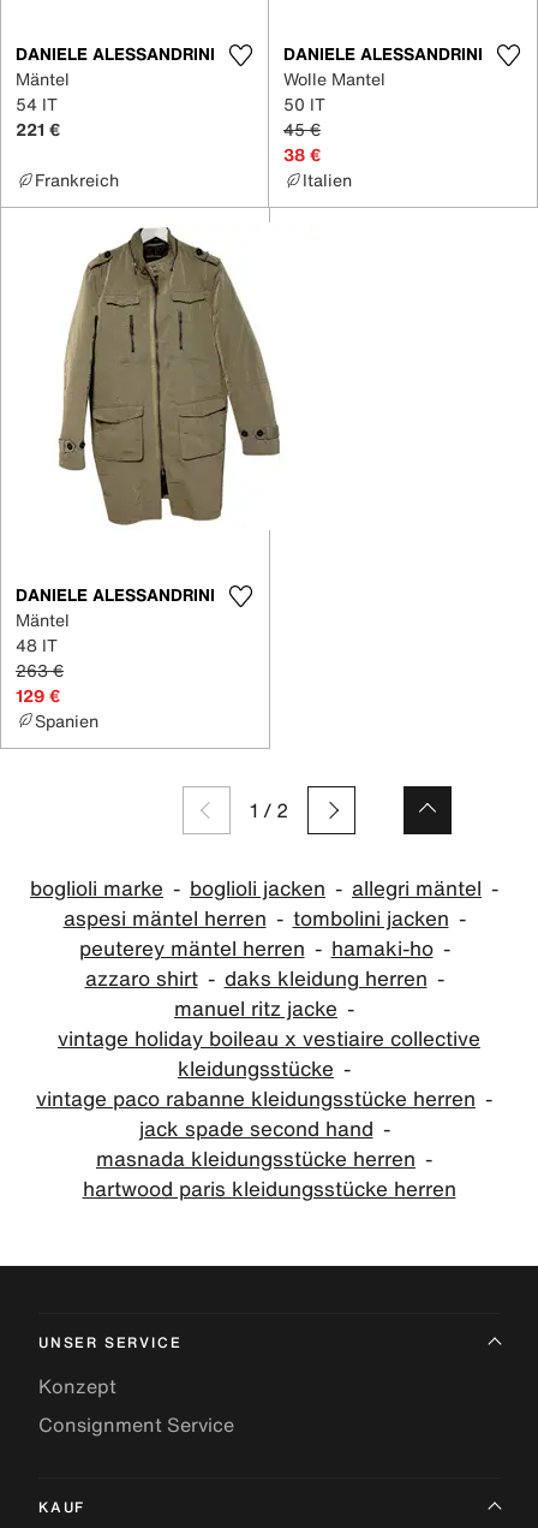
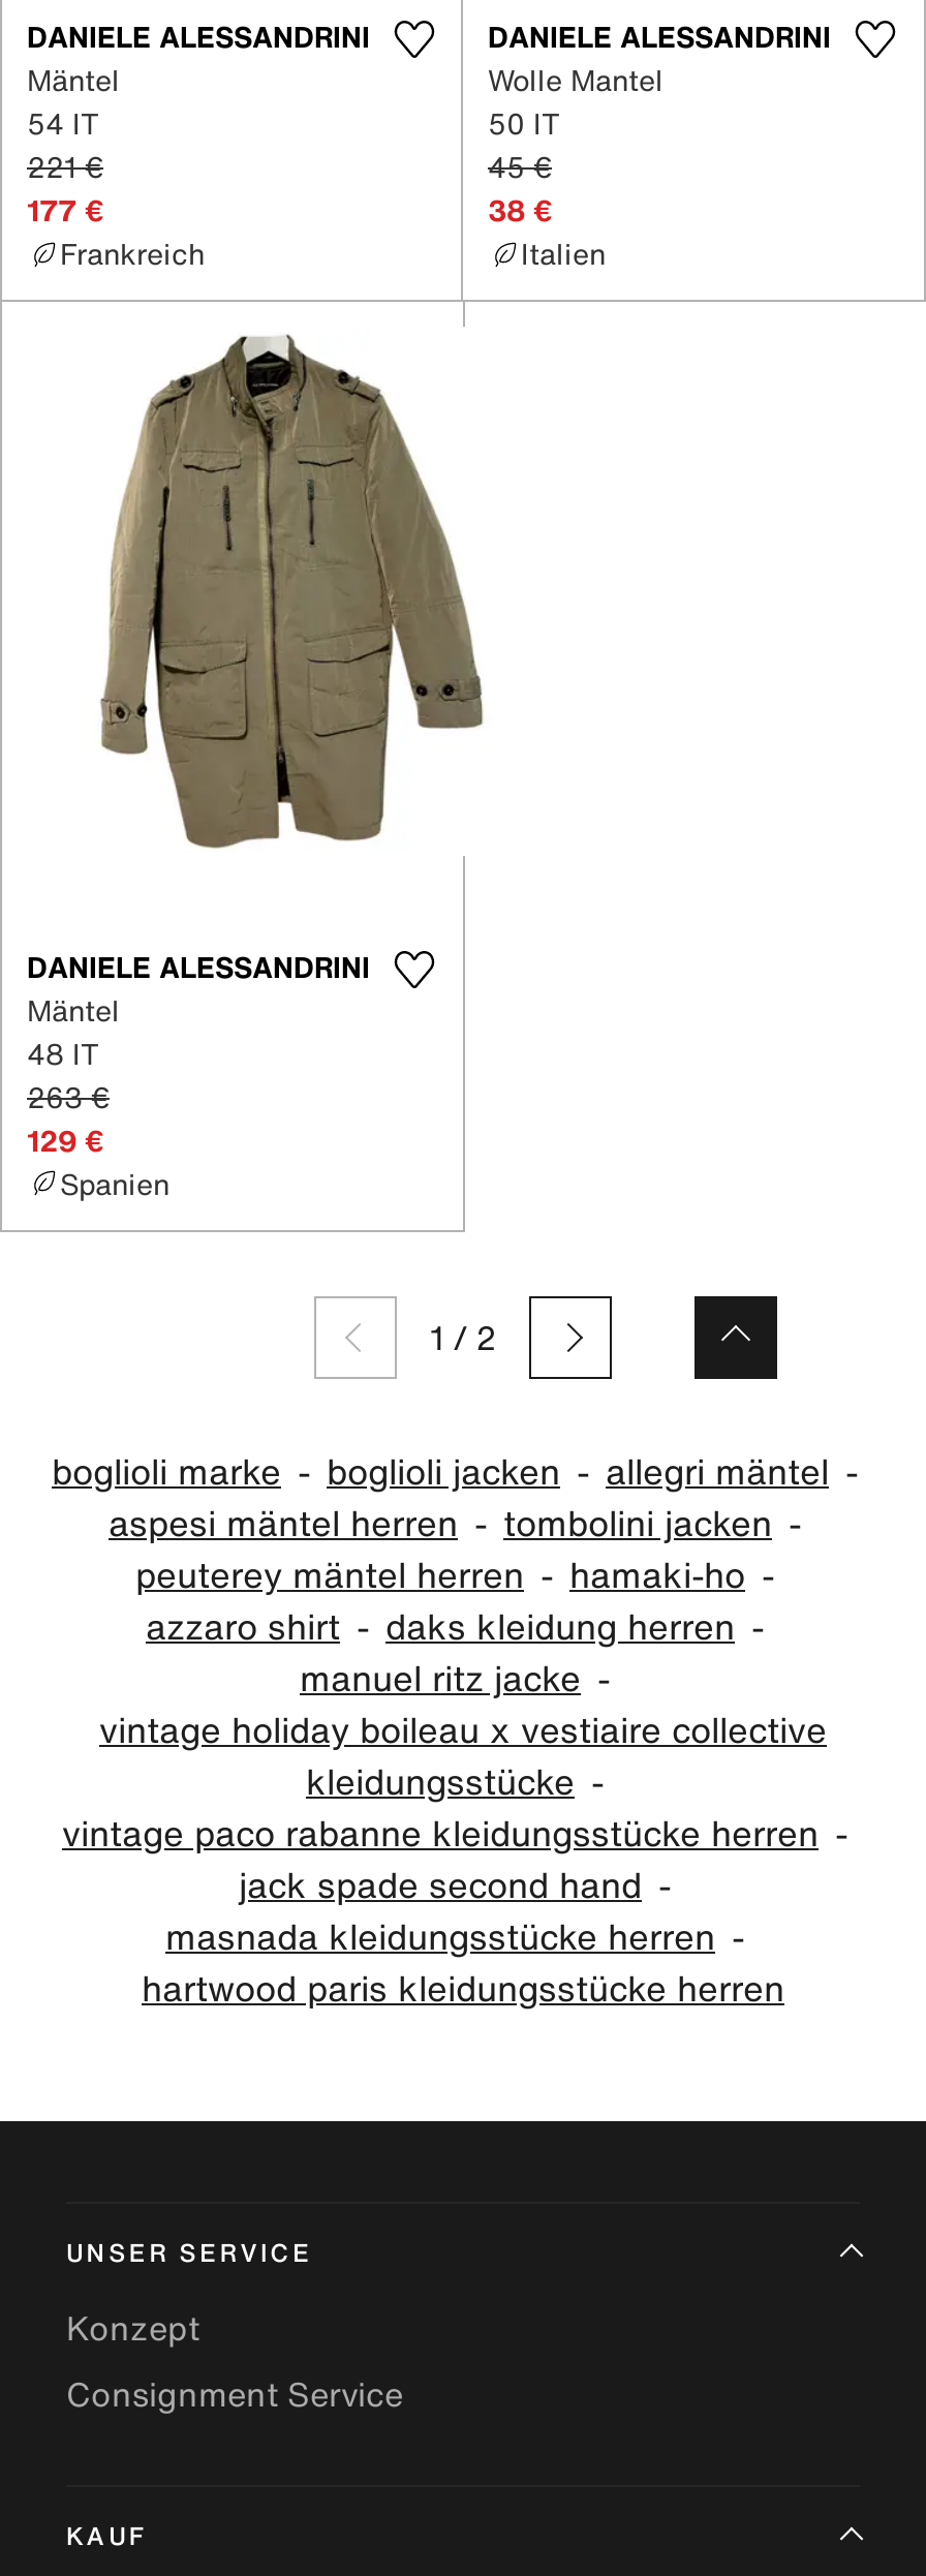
+ 177 €
